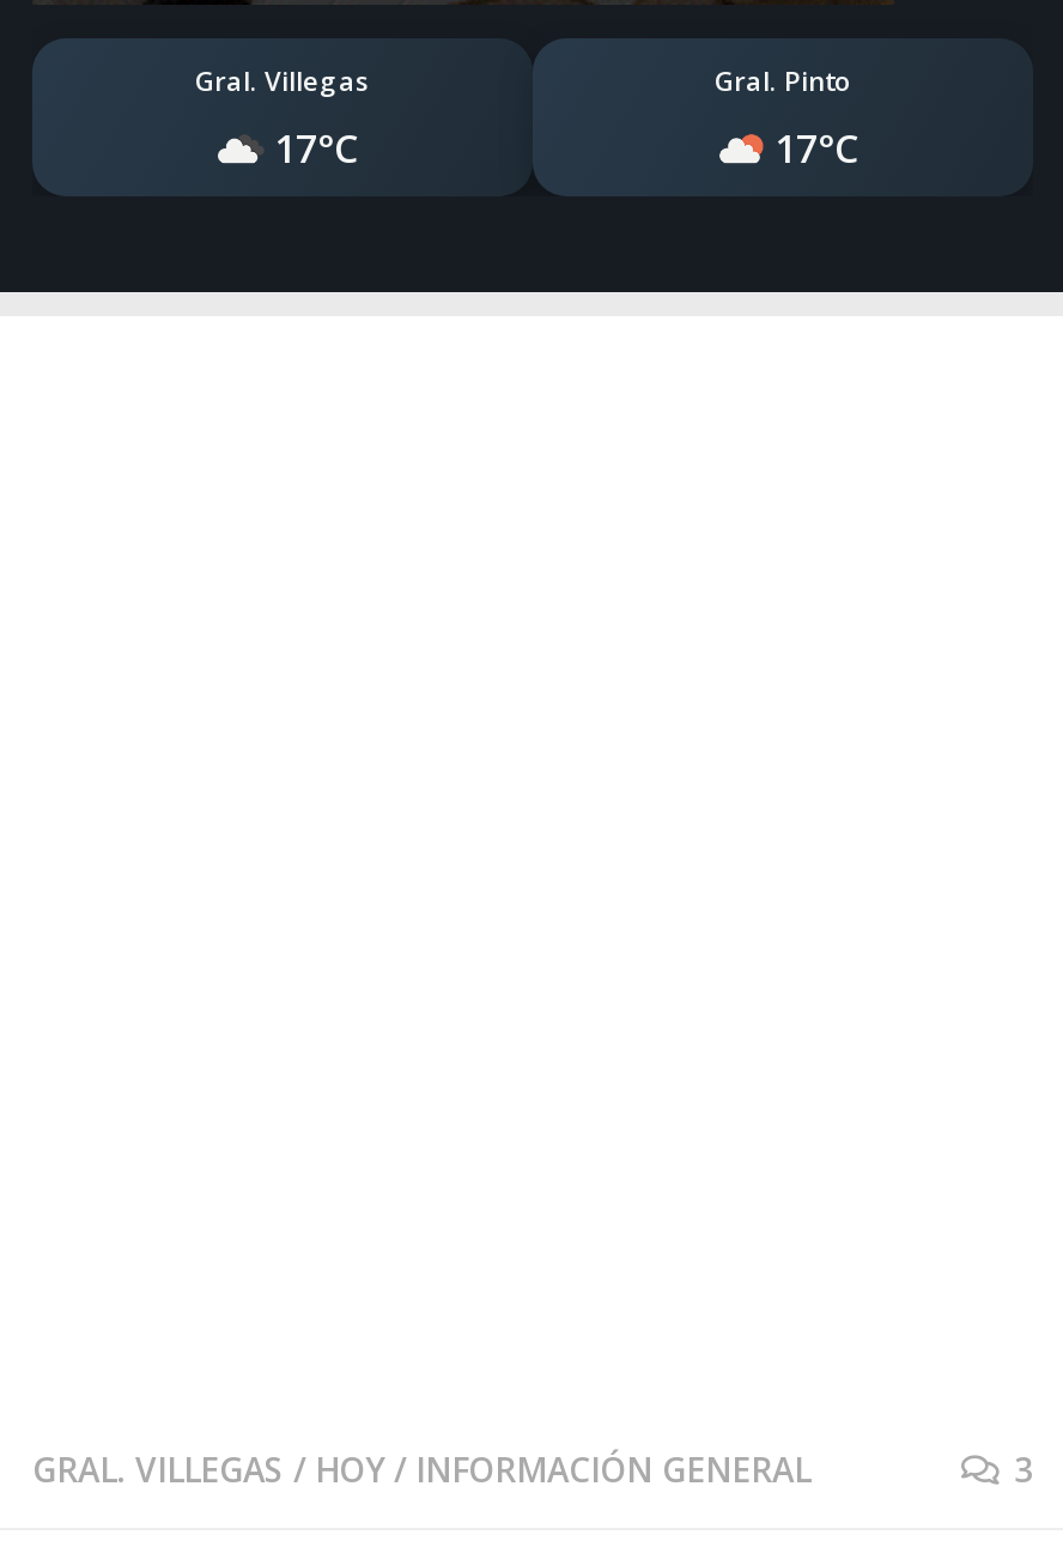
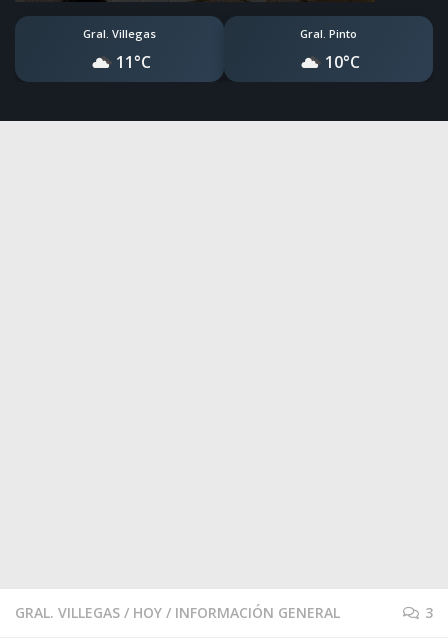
- 17°C
+ 11°C

- 17°C
+ 10°C
